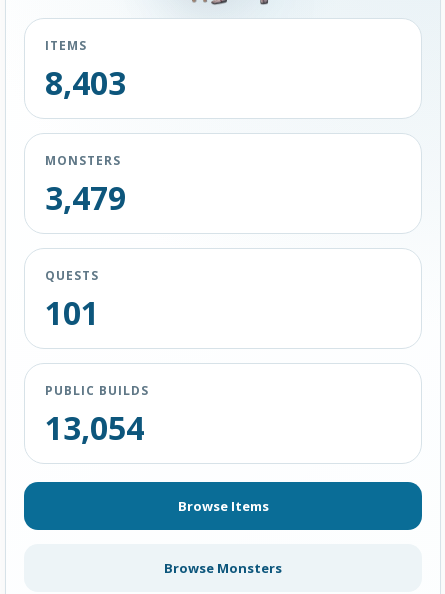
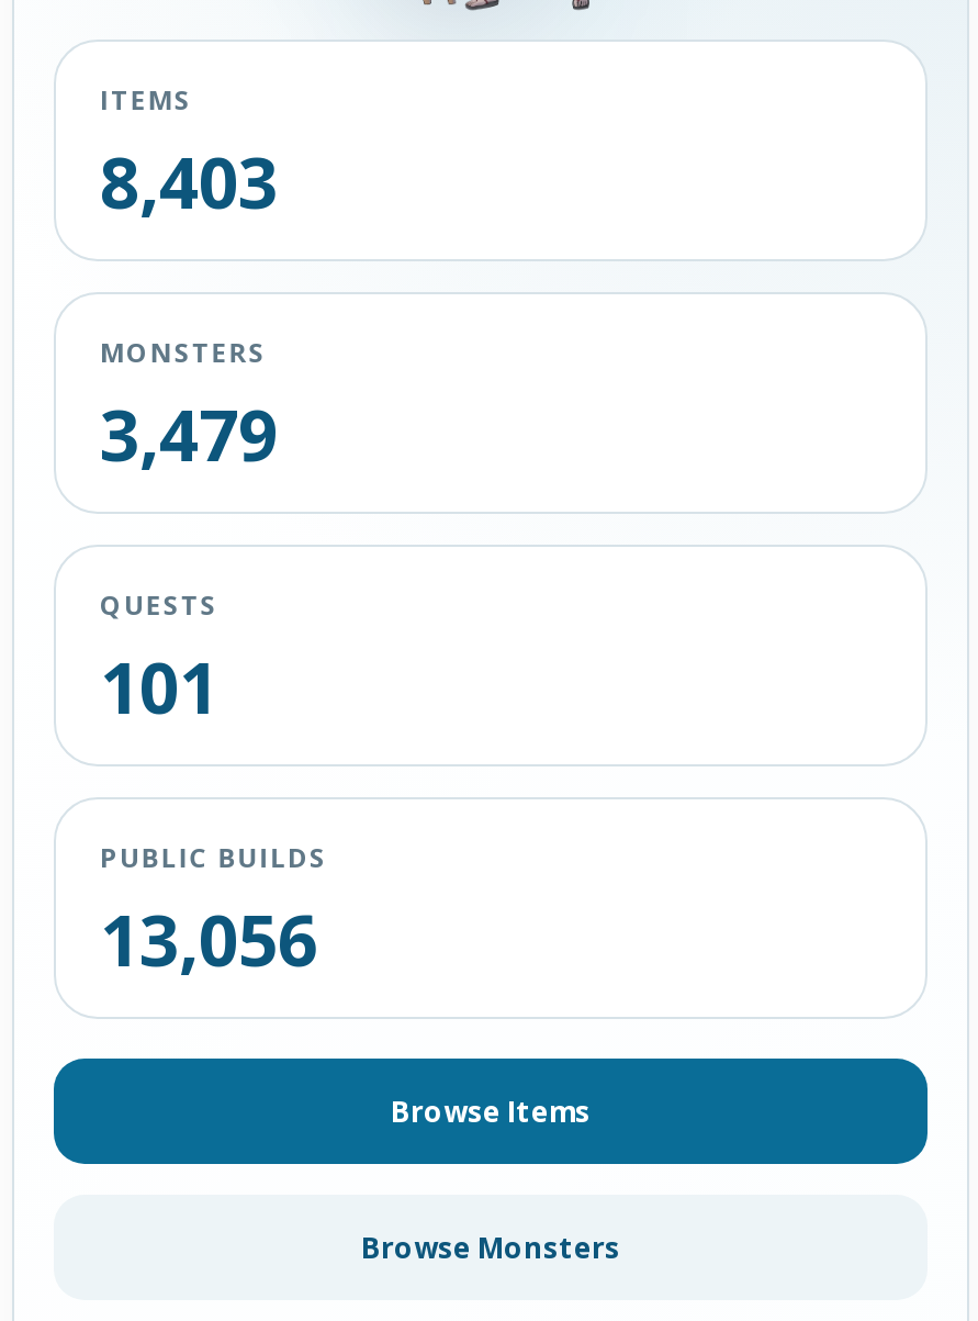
- 13,054
+ 13,056
